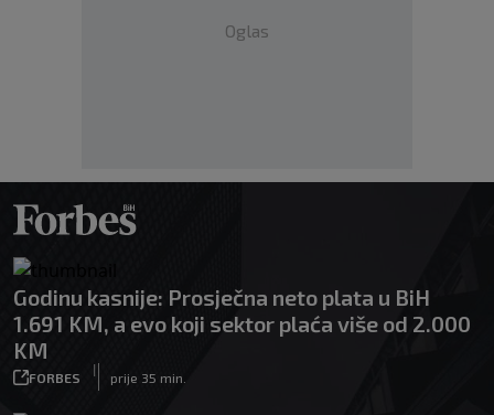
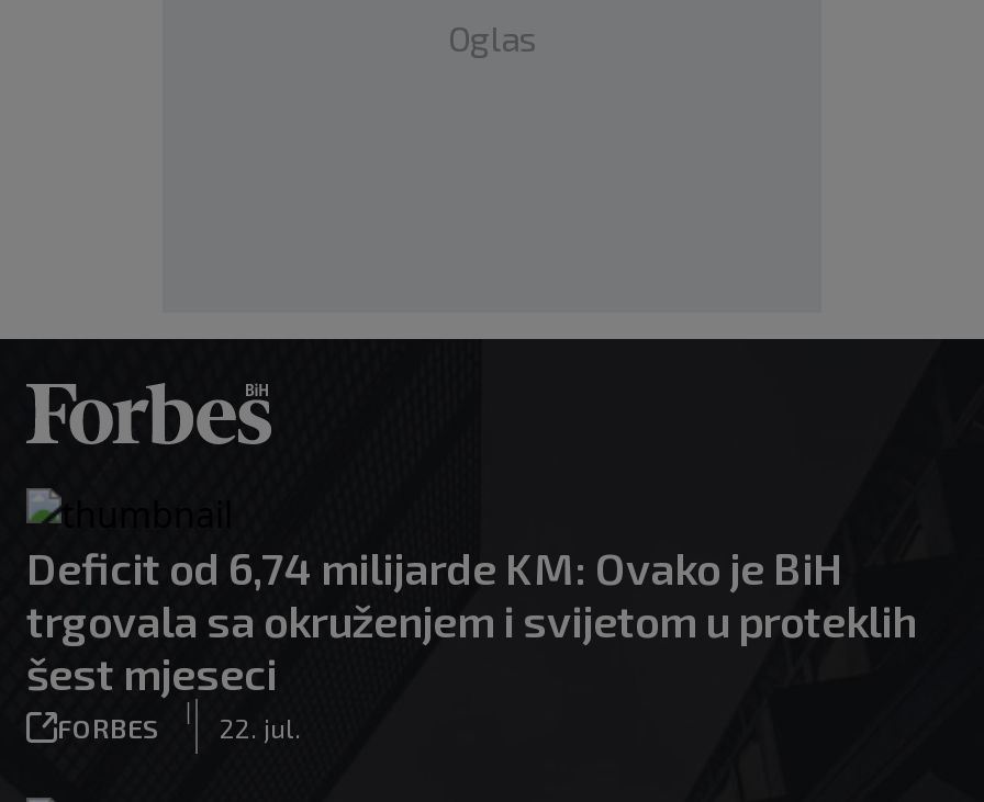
- Godinu kasnije: Prosječna neto plata u BiH
- 1.691 KM, a evo koji sektor plaća više od 2.000
- KM
+ Deficit od 6,74 milijarde KM: Ovako je BiH
+ trgovala sa okruženjem i svijetom u proteklih
+ šest mjeseci

- FORBES prije 35 min.
+ FORBES 22. jul.
